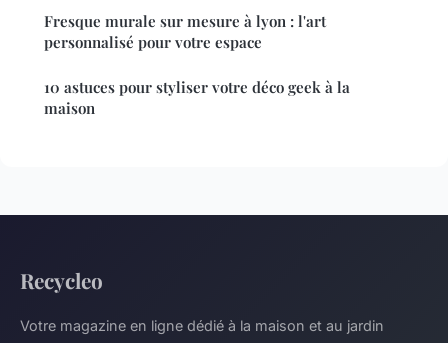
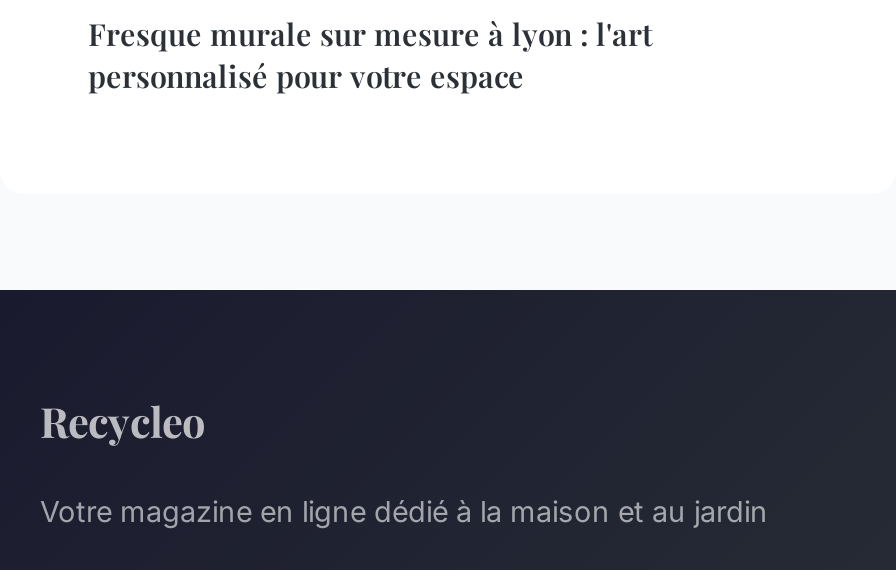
- 10 astuces pour styliser votre déco geek à la
- maison
